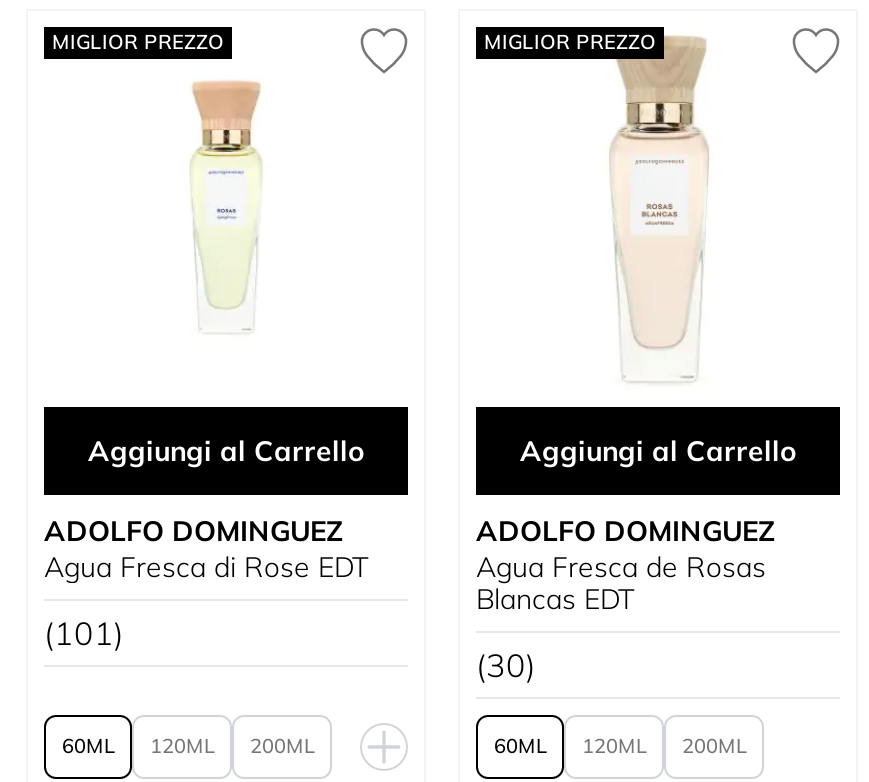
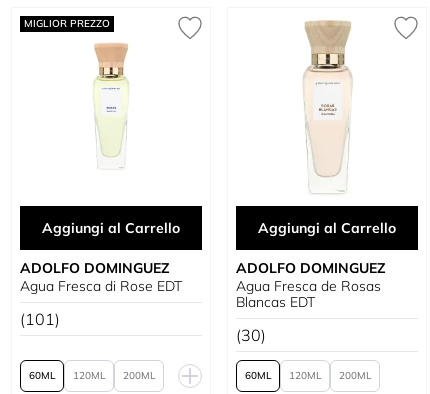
- MIGLIOR PREZZO
